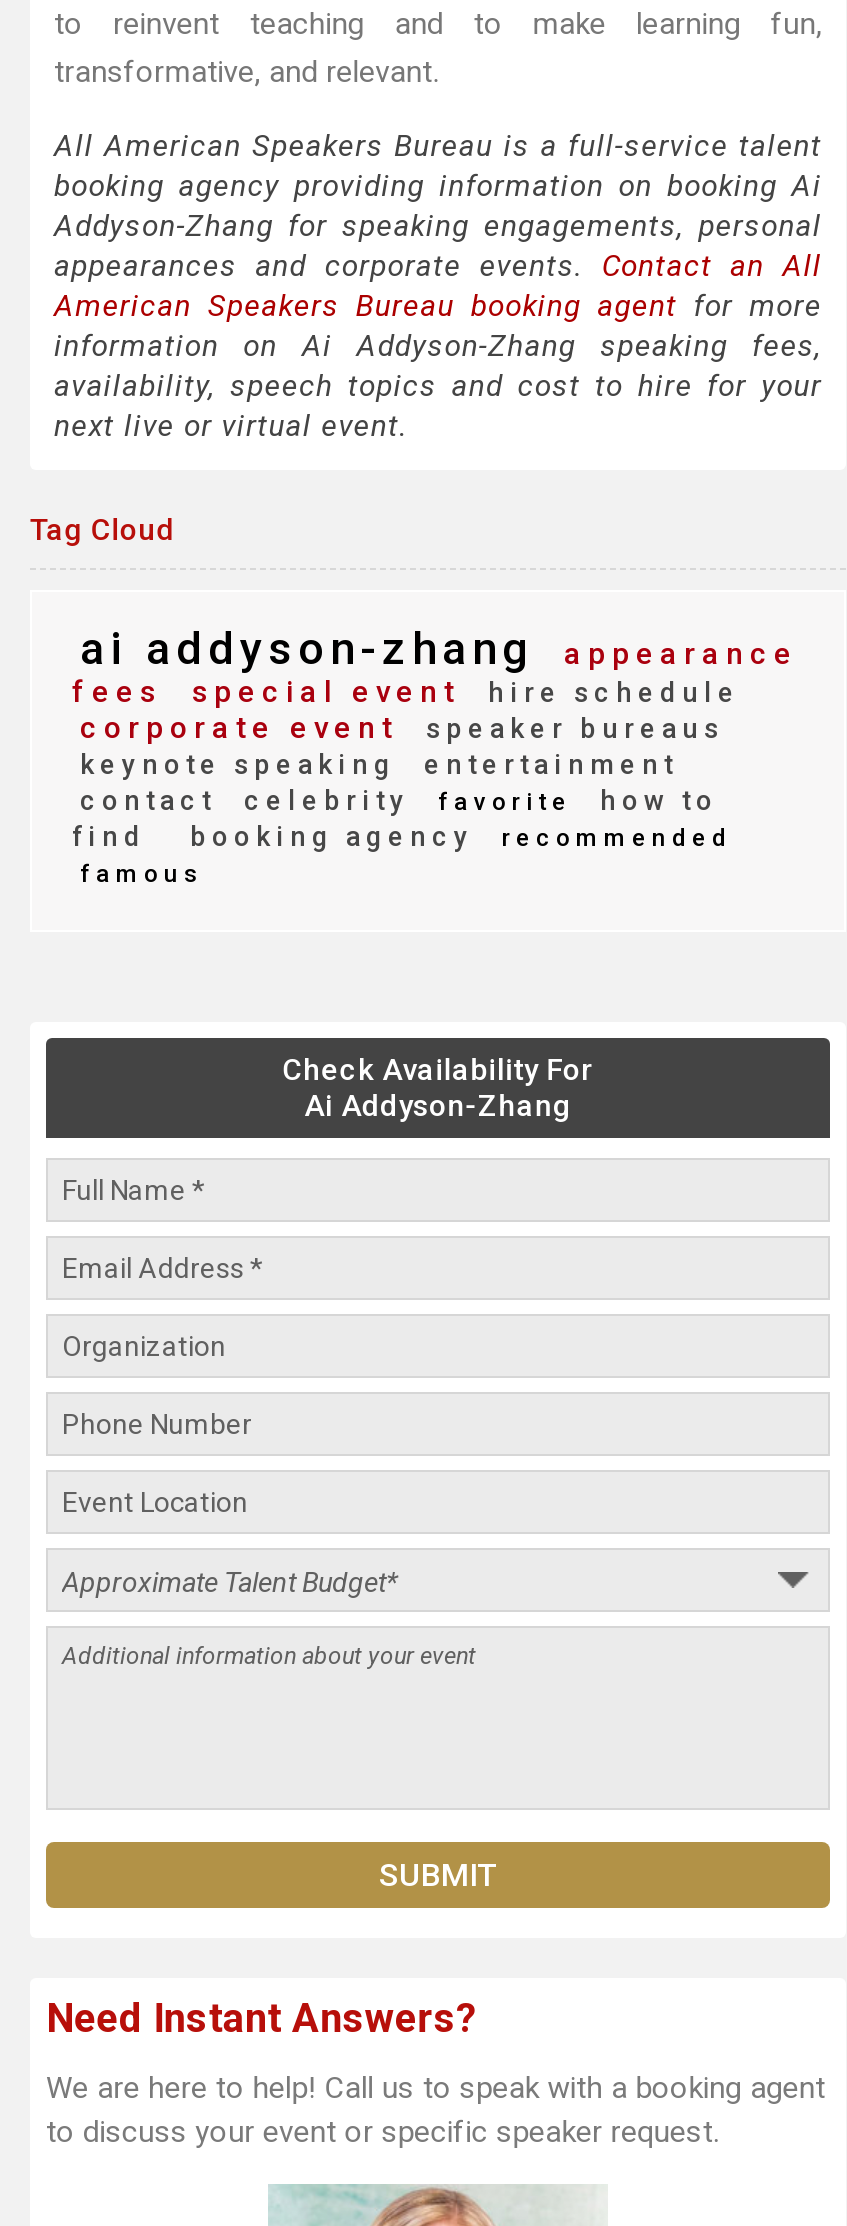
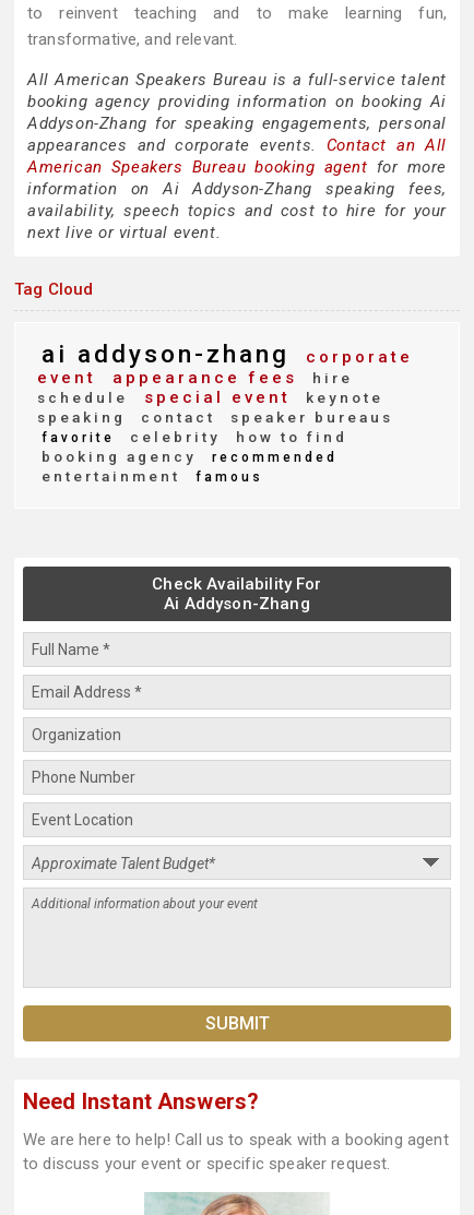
- ai addyson-zhang appearance
- fees special event hire schedule
- corporate event speaker bureaus
- keynote speaking entertainment
- contact celebrity favorite how to
- find
+ ai addyson-zhang corporate
+ event appearance fees hire
+ schedule special event keynote
+ speaking contact speaker bureaus
+ favorite celebrity how to find

- famous
+ entertainment famous
